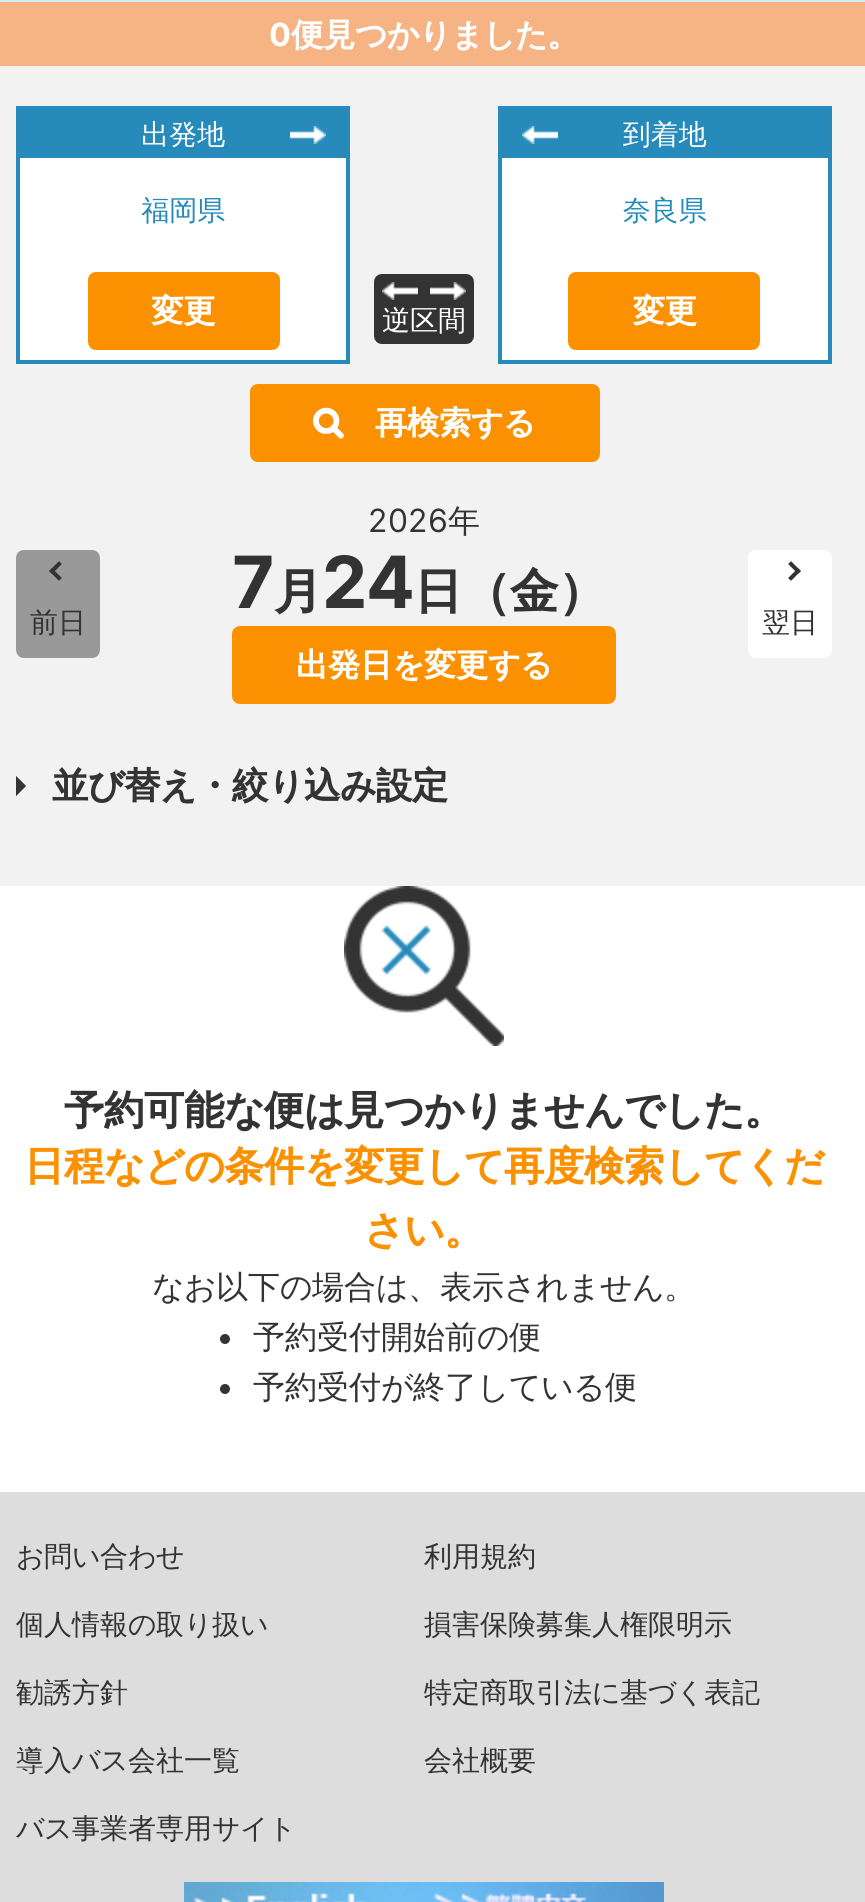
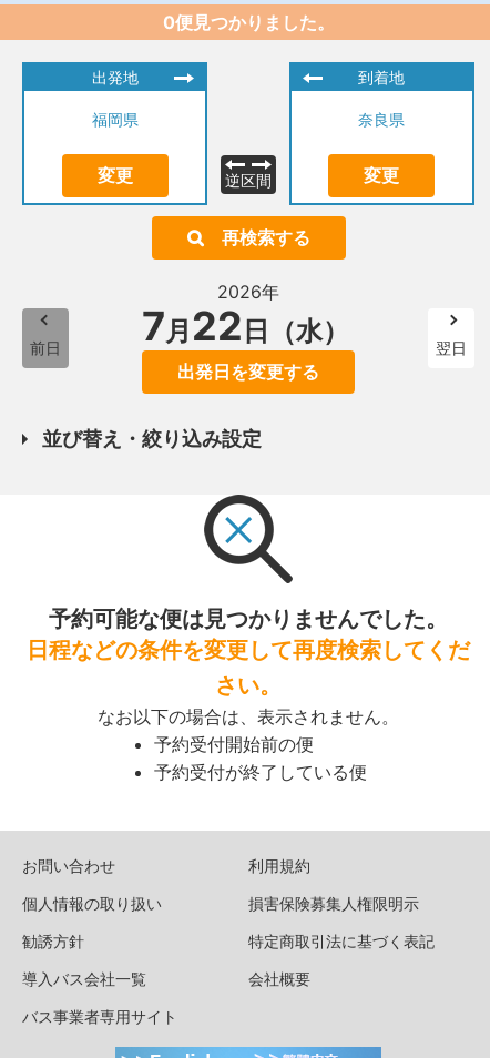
- 7月24日（金）
+ 7月22日（水）
